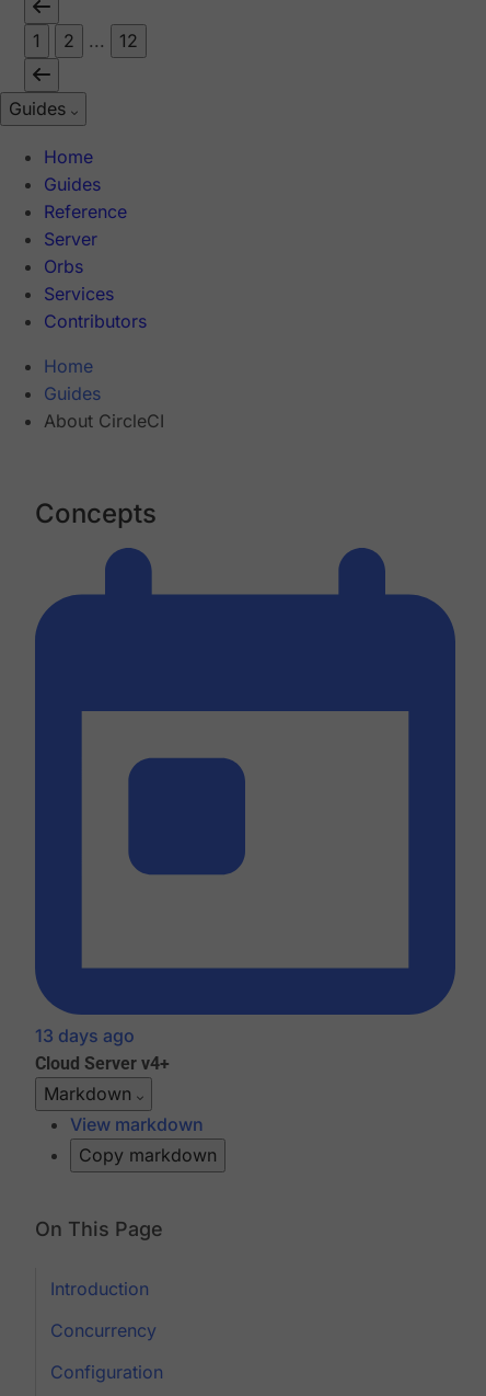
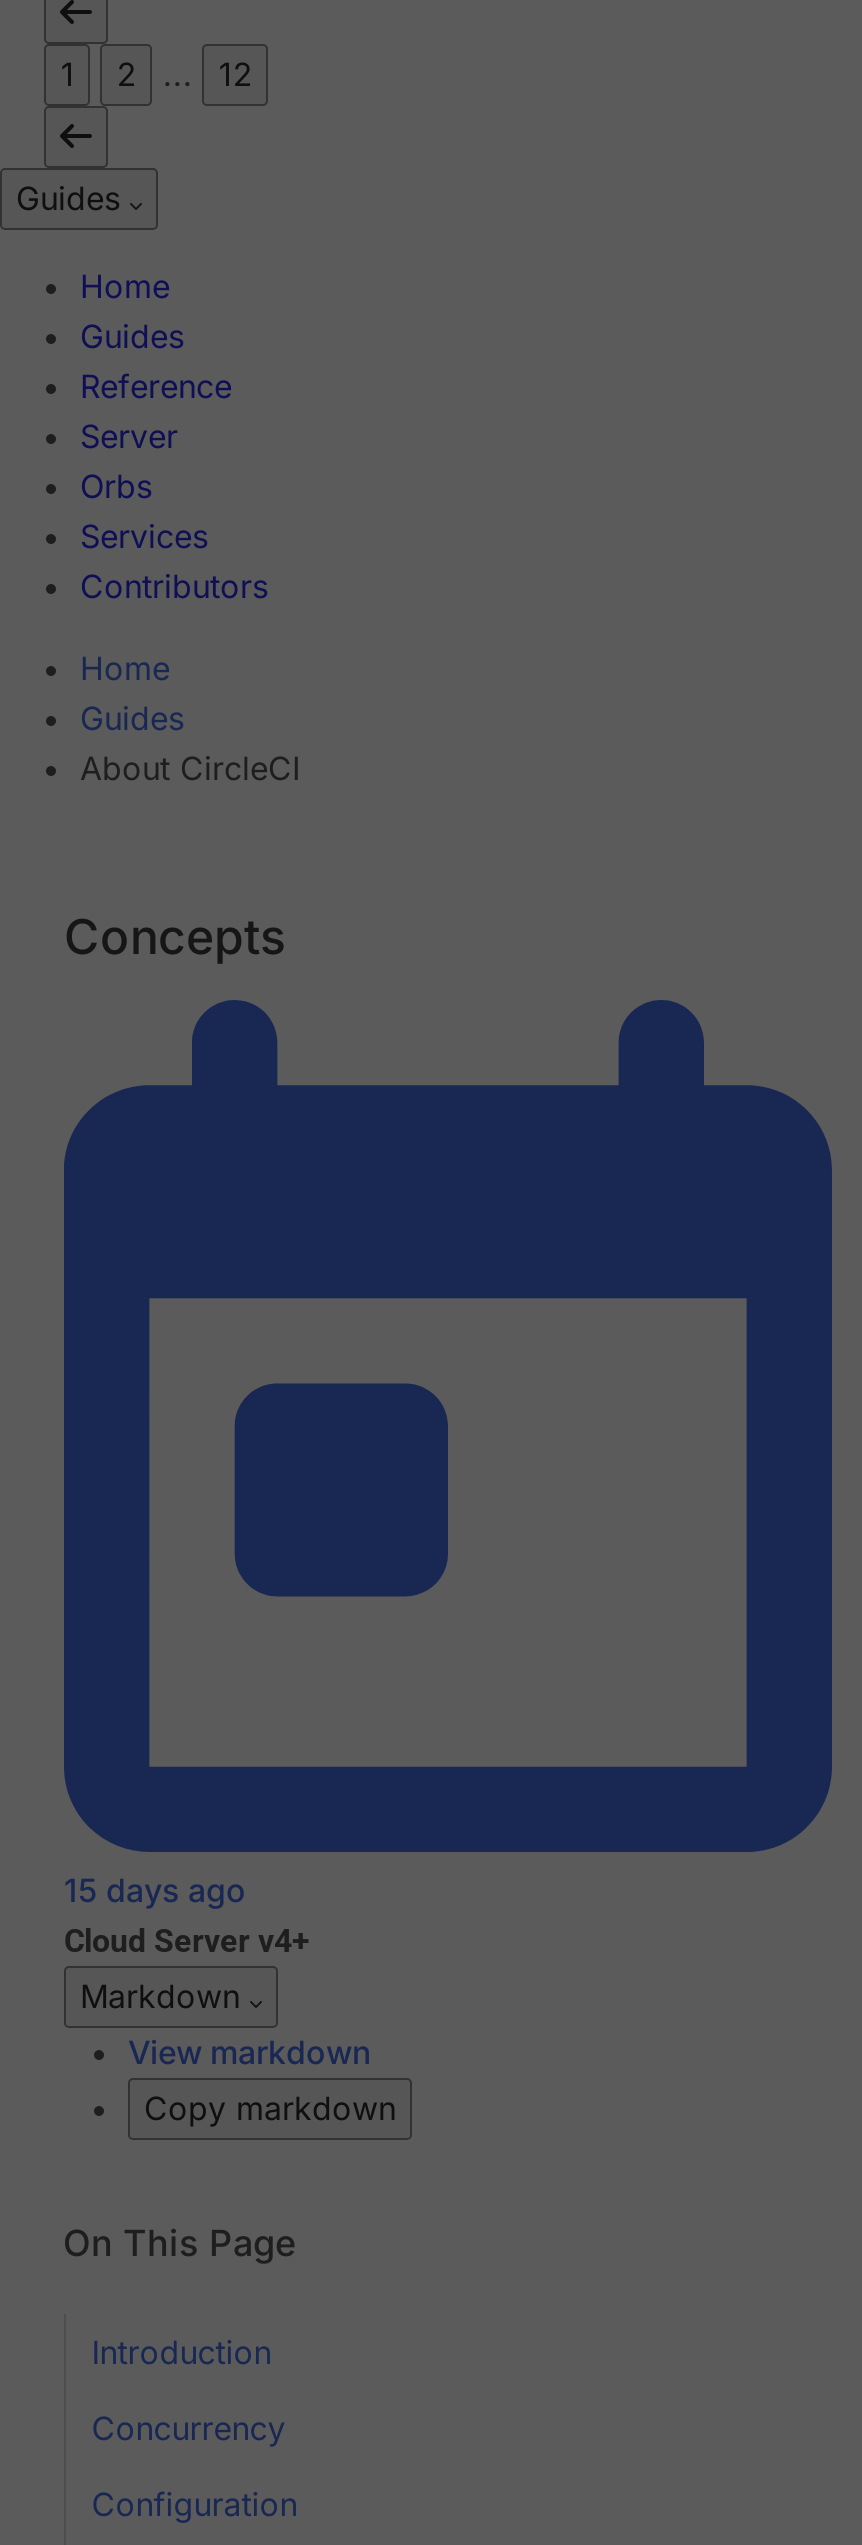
- 13 days ago
+ 15 days ago
